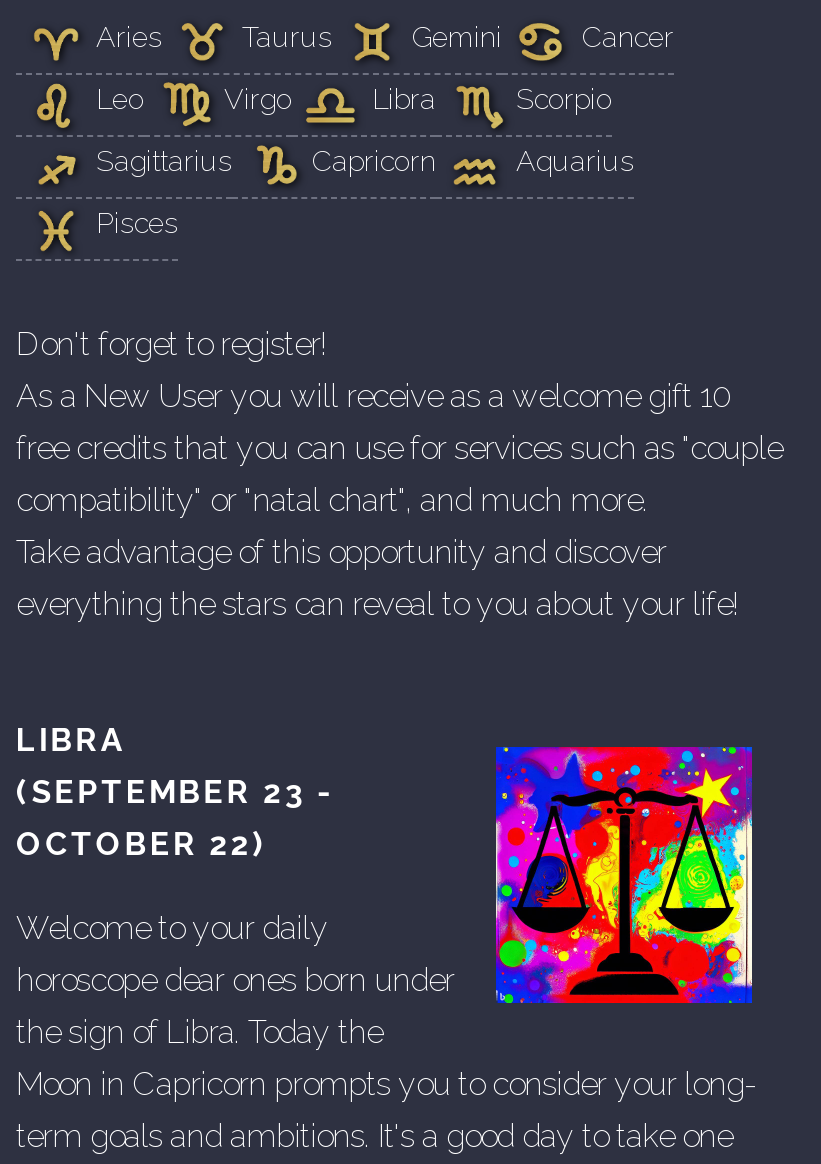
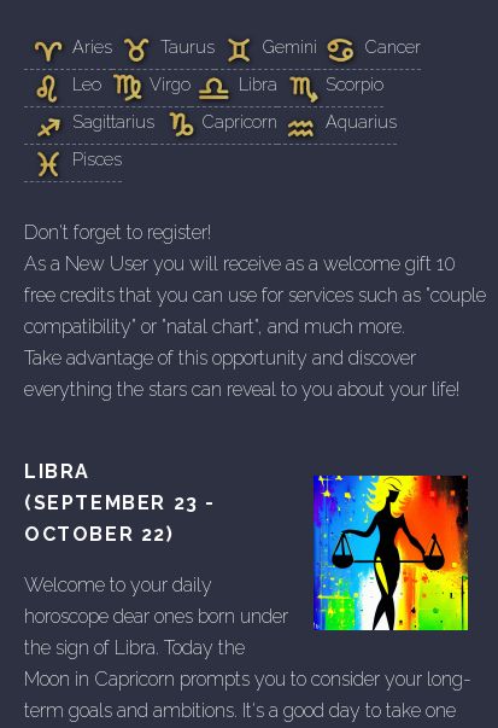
- [image]
+ [image]
